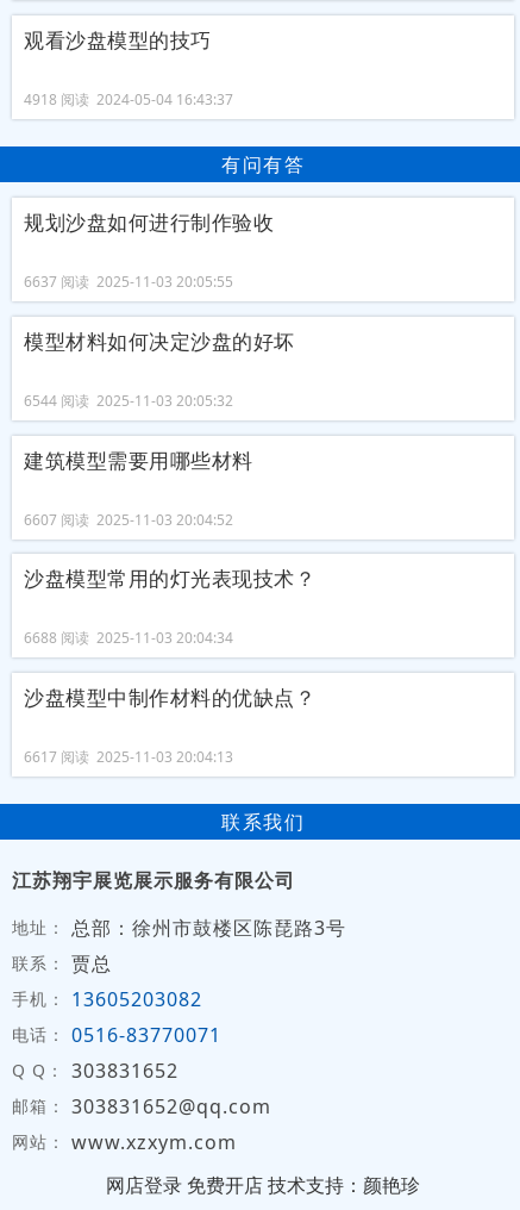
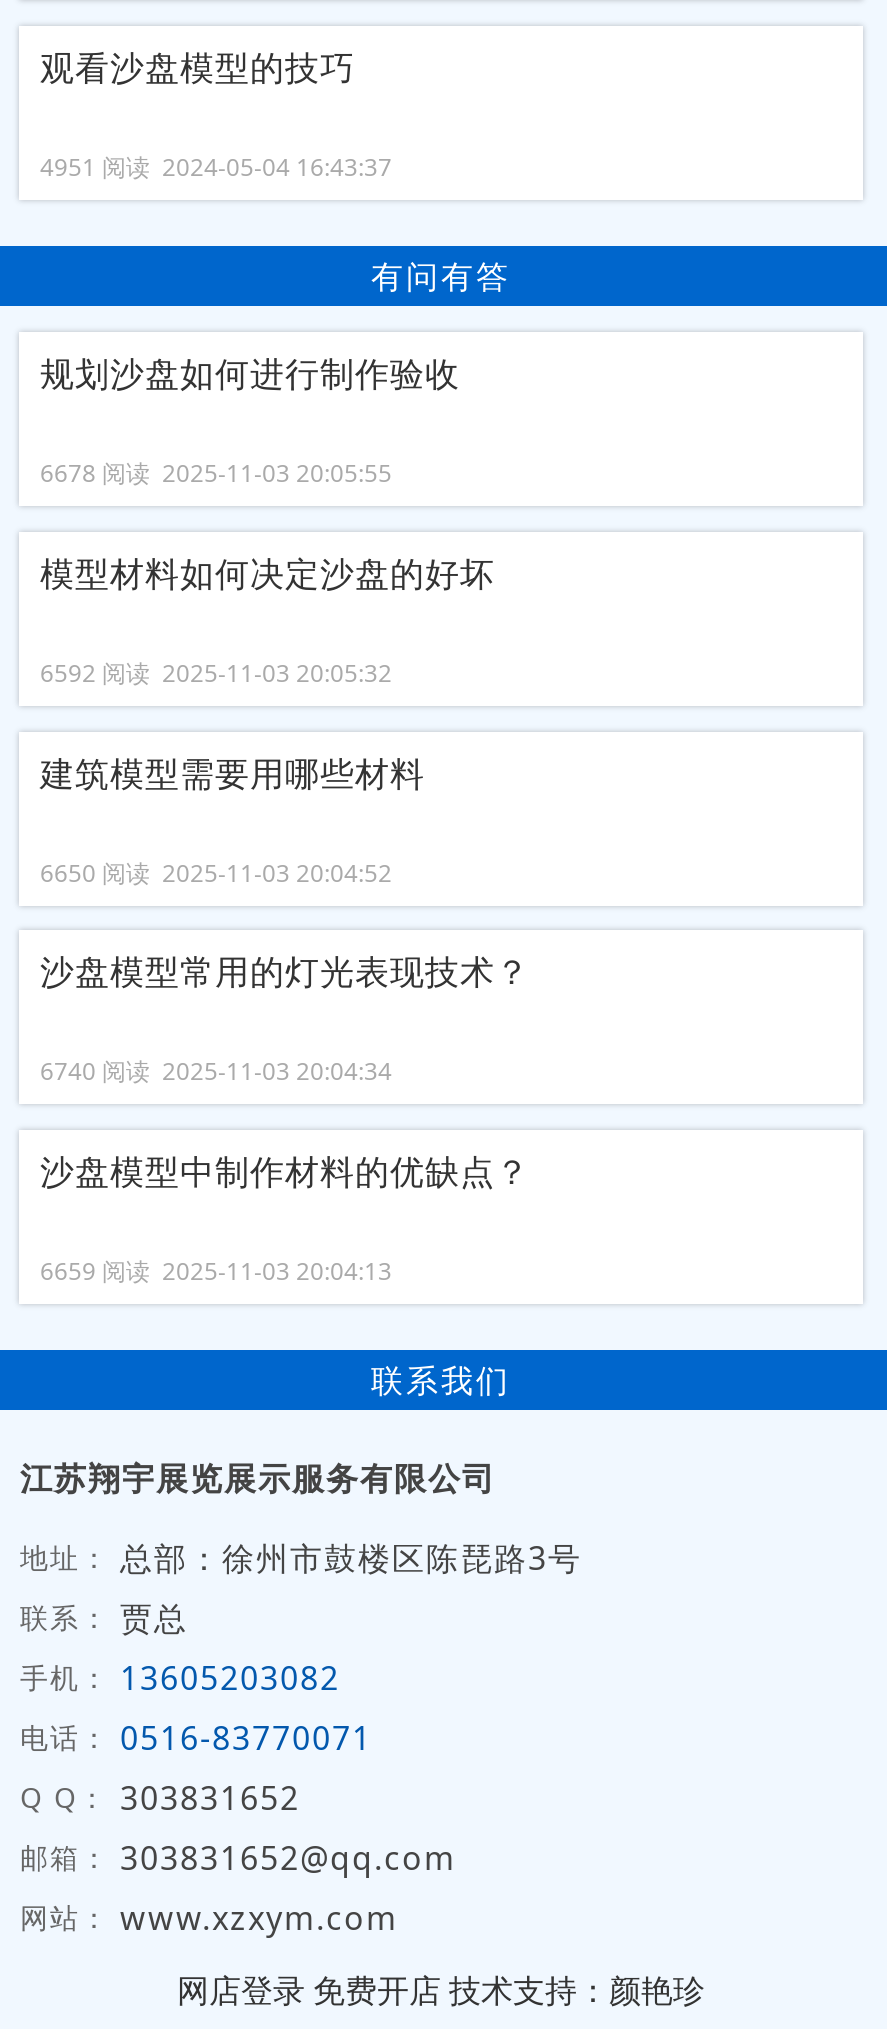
- 4918 阅读 2024-05-04 16:43:37
+ 4951 阅读 2024-05-04 16:43:37

- 6637 阅读 2025-11-03 20:05:55
+ 6678 阅读 2025-11-03 20:05:55

- 6544 阅读 2025-11-03 20:05:32
+ 6592 阅读 2025-11-03 20:05:32

- 6607 阅读 2025-11-03 20:04:52
+ 6650 阅读 2025-11-03 20:04:52

- 6688 阅读 2025-11-03 20:04:34
+ 6740 阅读 2025-11-03 20:04:34

- 6617 阅读 2025-11-03 20:04:13
+ 6659 阅读 2025-11-03 20:04:13
